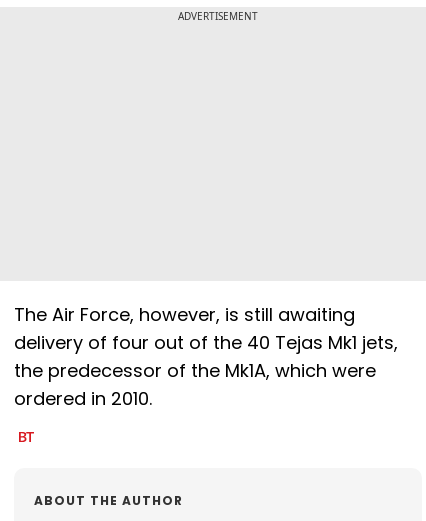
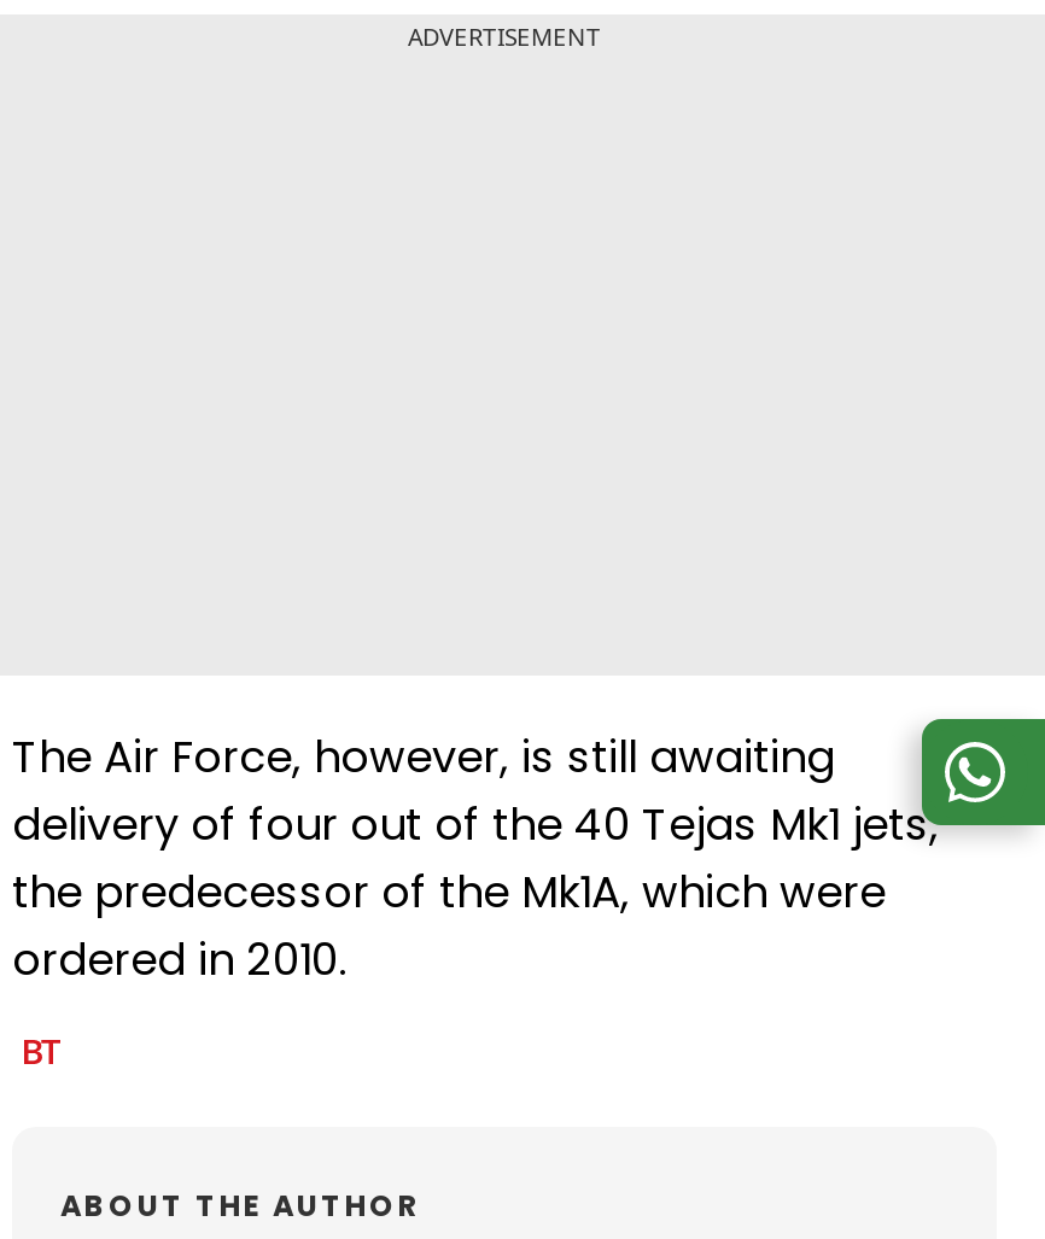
+ [image]
